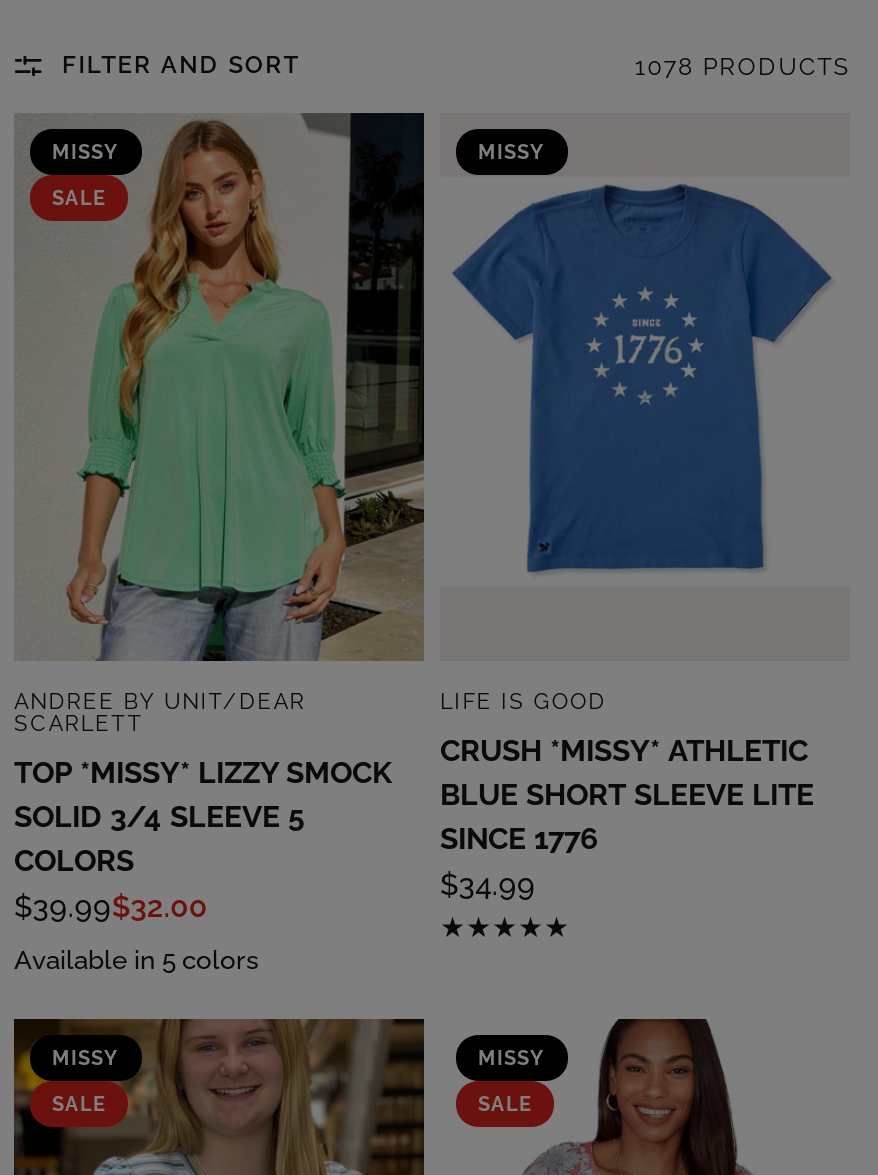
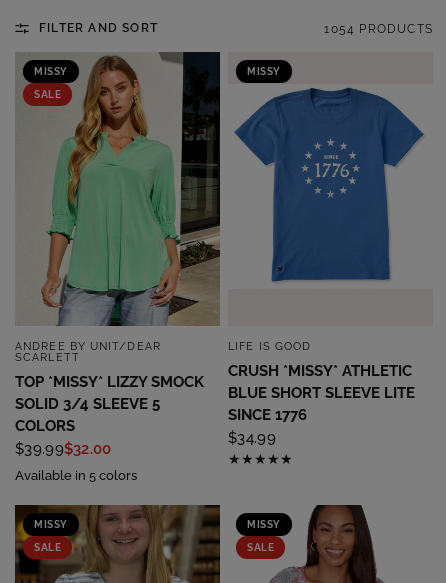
- 1078 PRODUCTS
+ 1054 PRODUCTS
